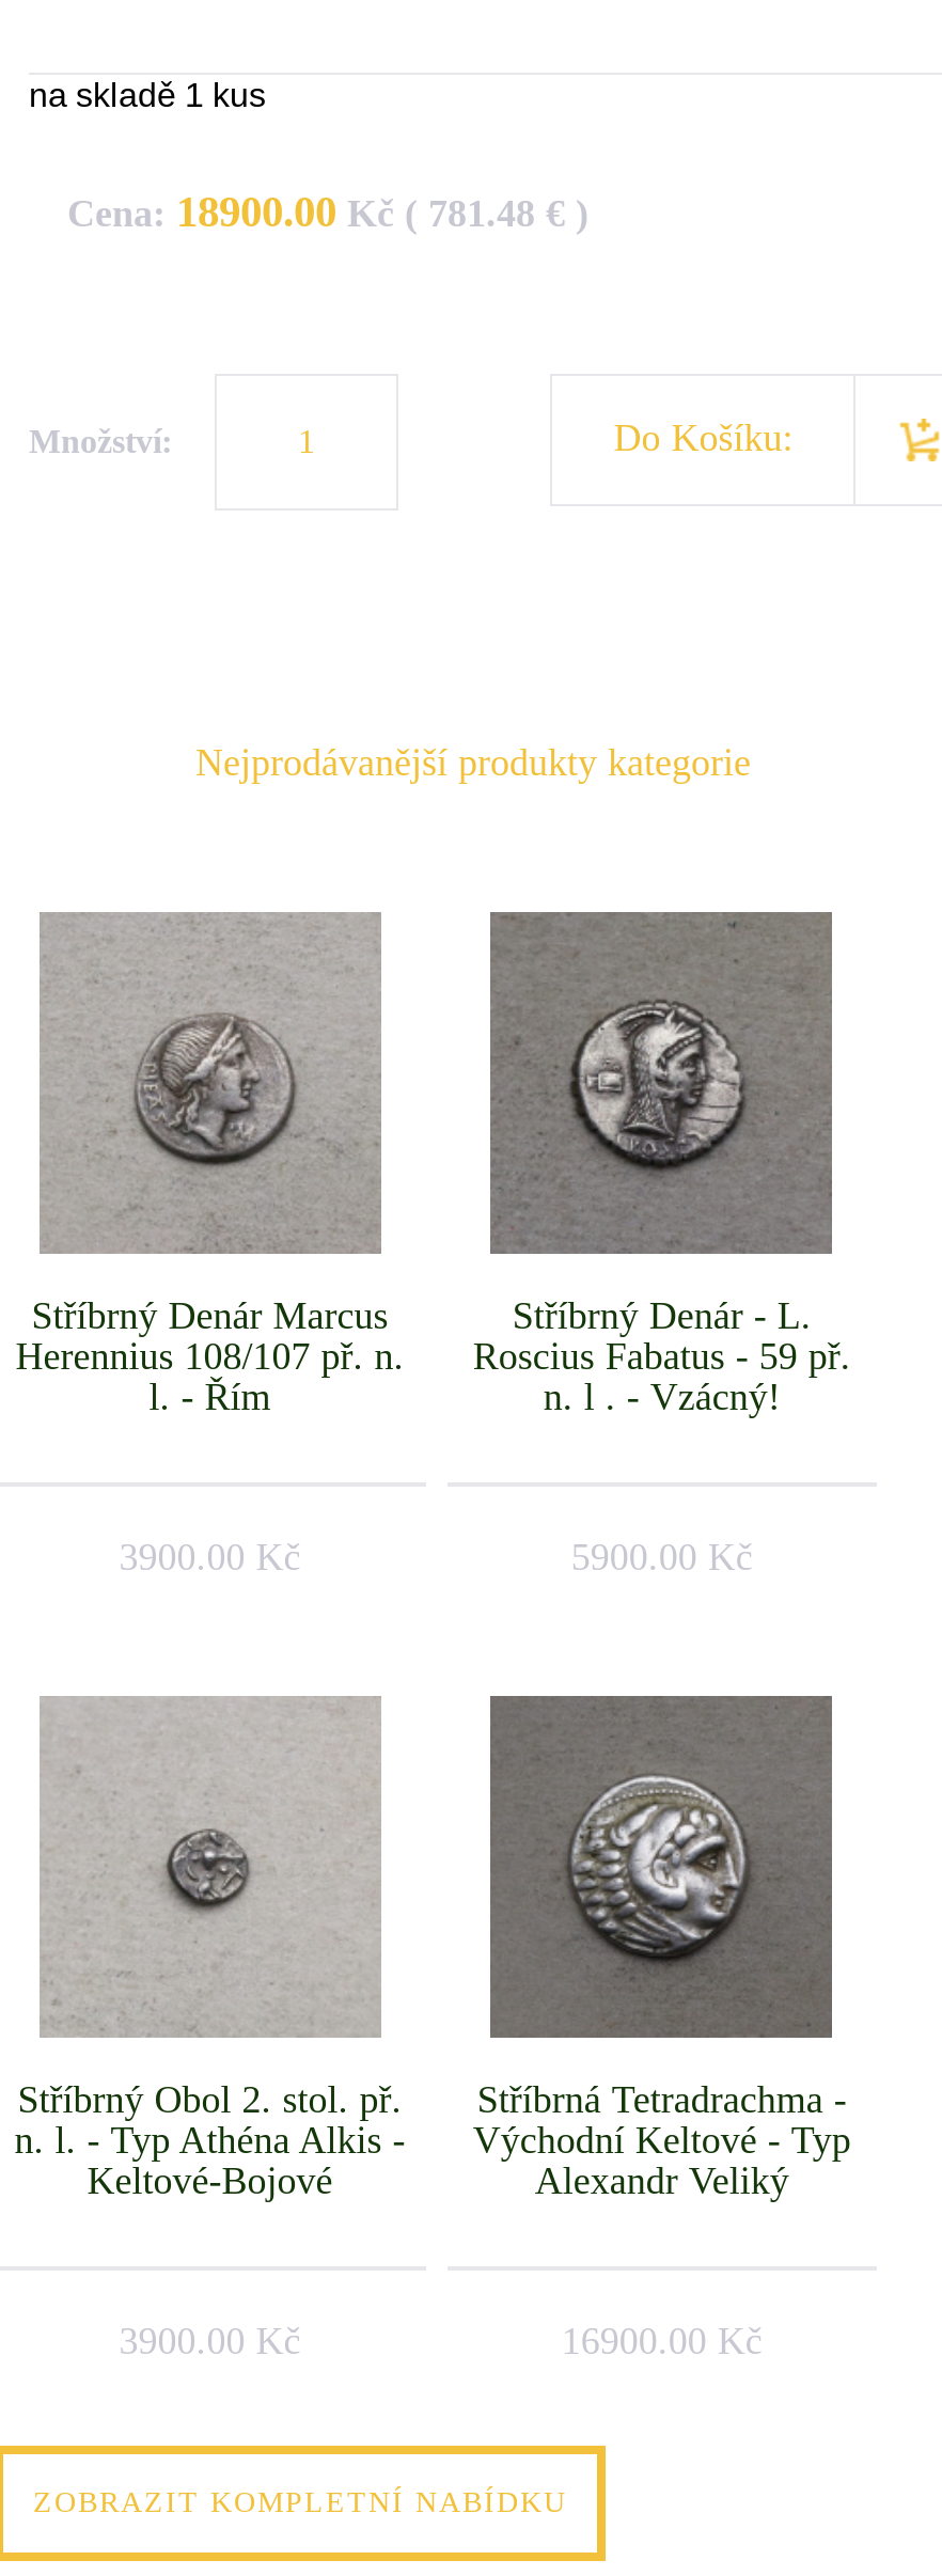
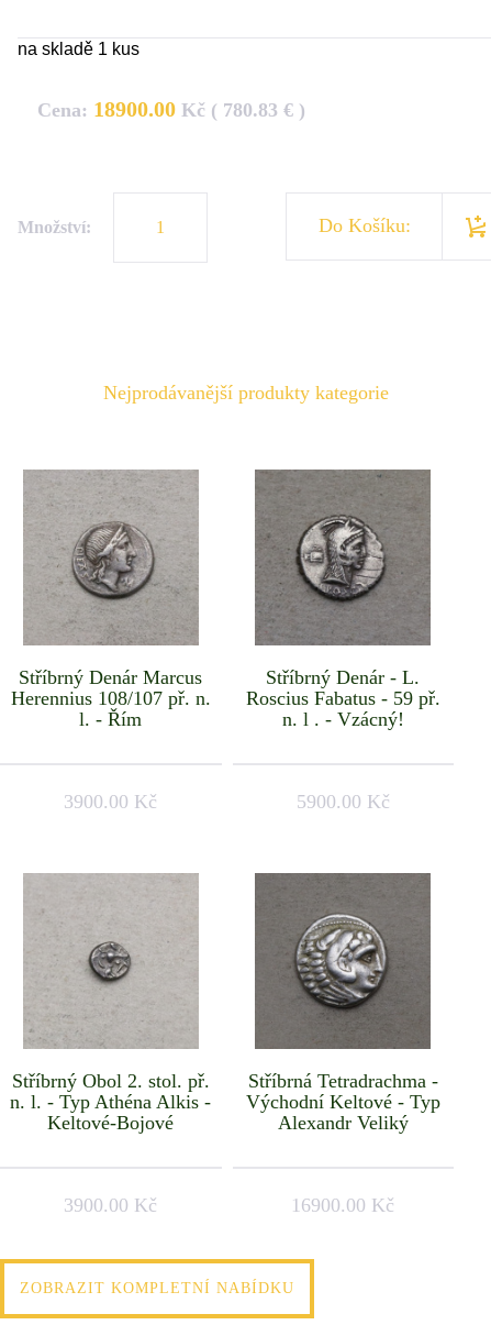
- Cena: 18900.00 Kč ( 781.48 € )
+ Cena: 18900.00 Kč ( 780.83 € )
